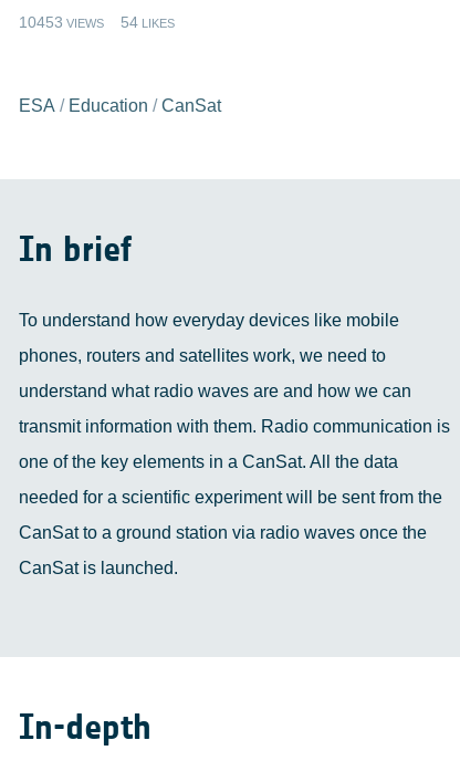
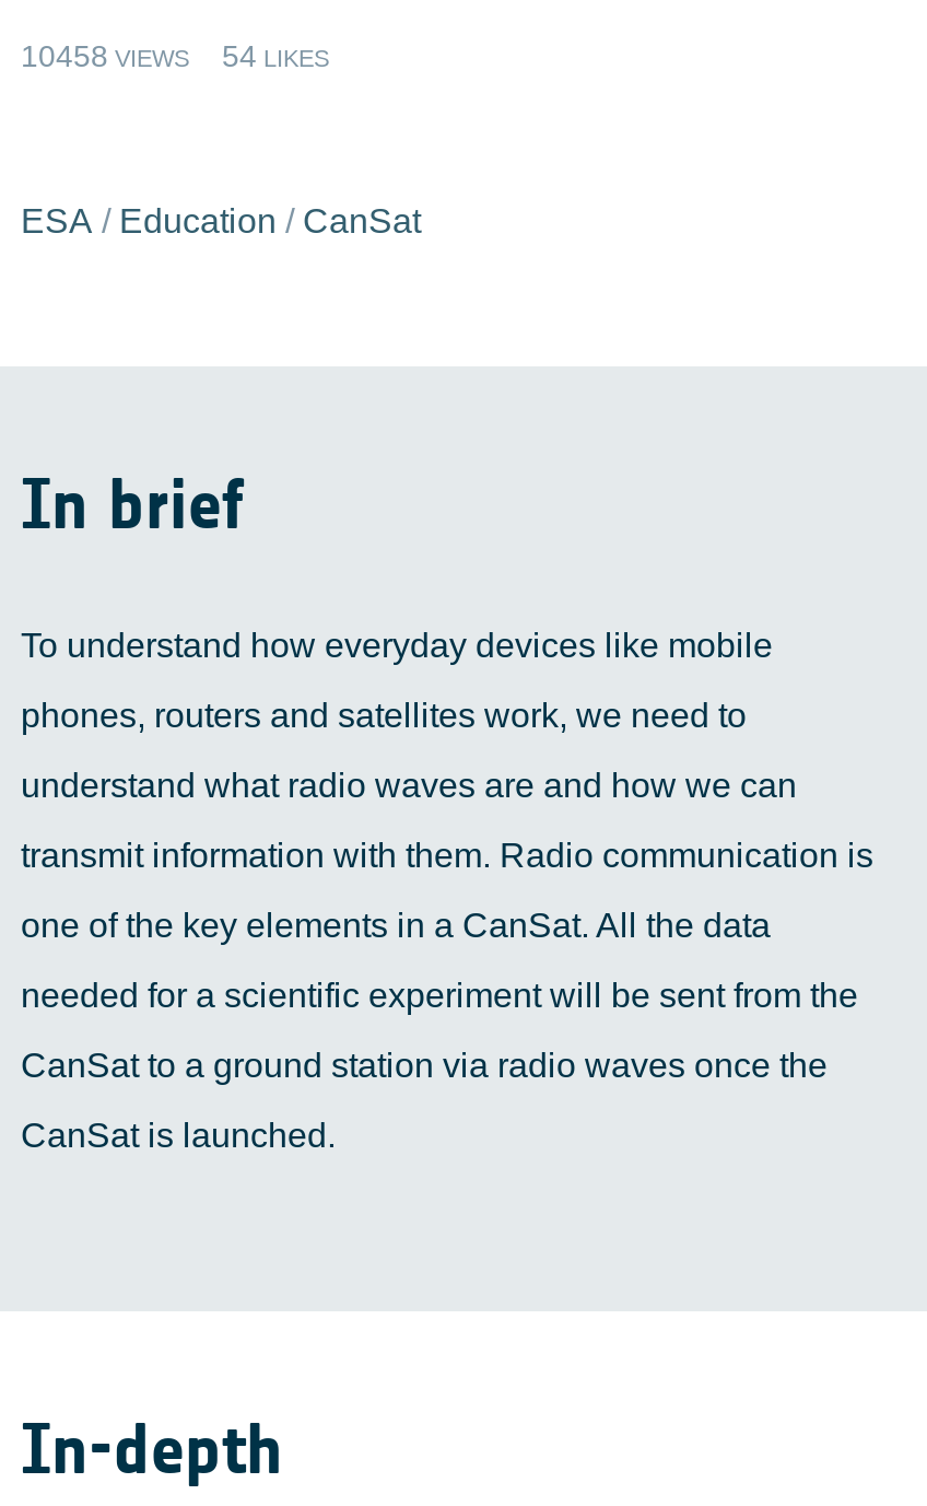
- 10453 VIEWS 54 LIKES
+ 10458 VIEWS 54 LIKES
